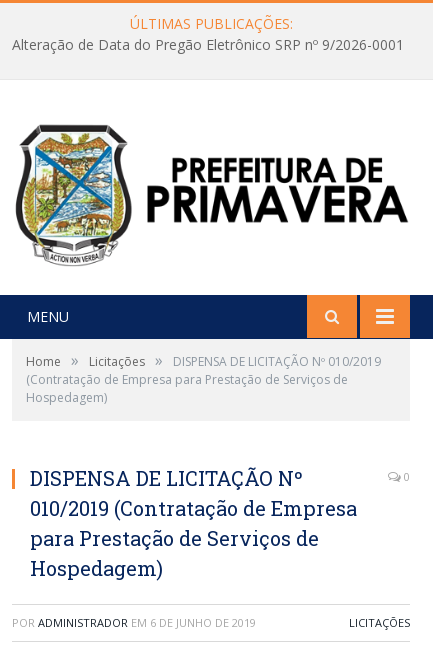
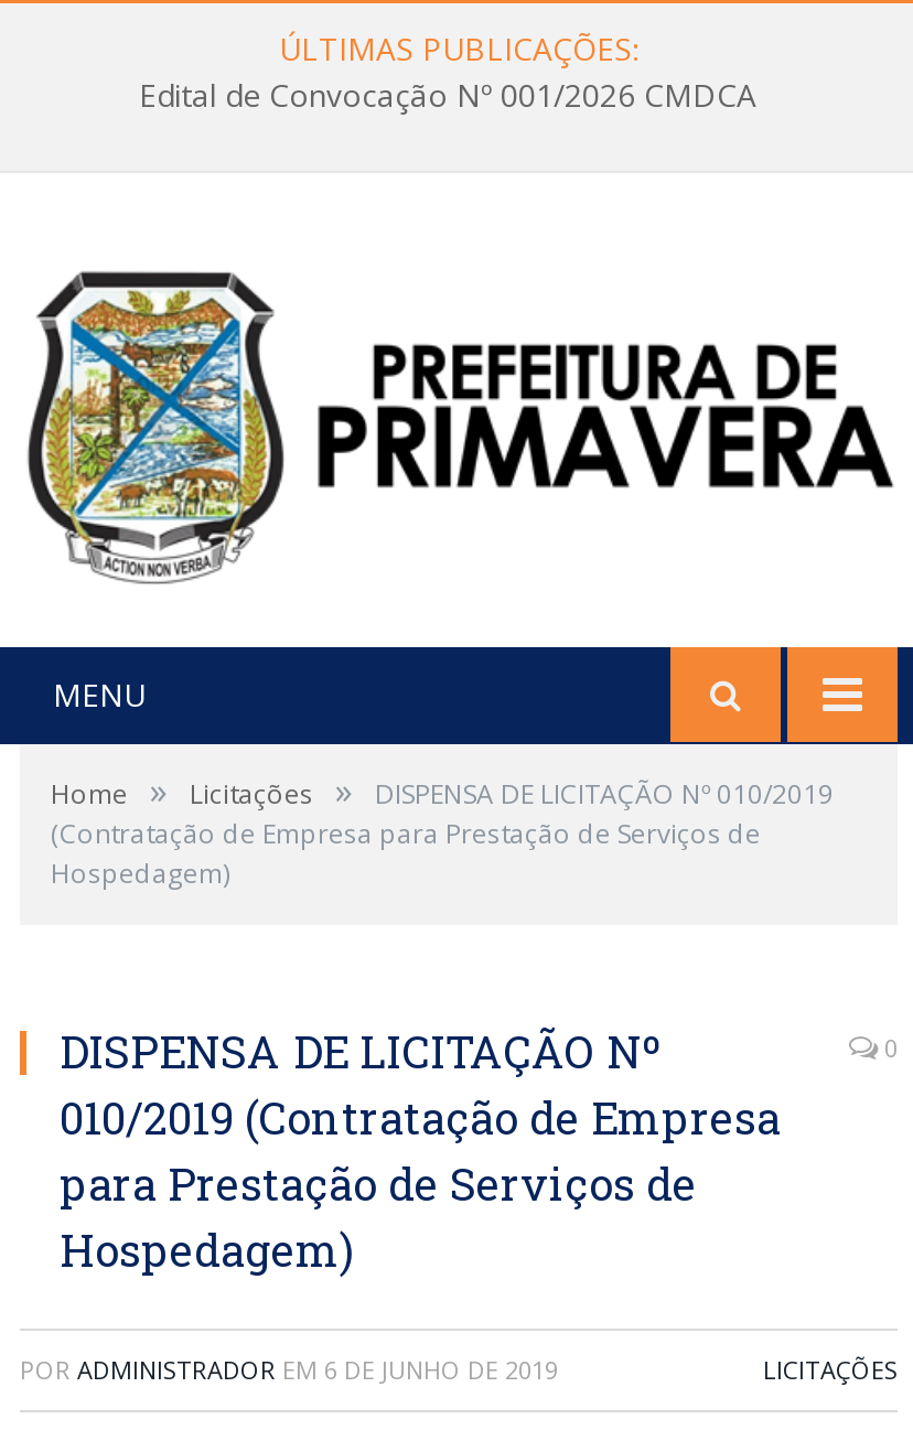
- Alteração de Data do Pregão Eletrônico SRP nº 9/2026-0001
+ Edital de Convocação Nº 001/2026 CMDCA
